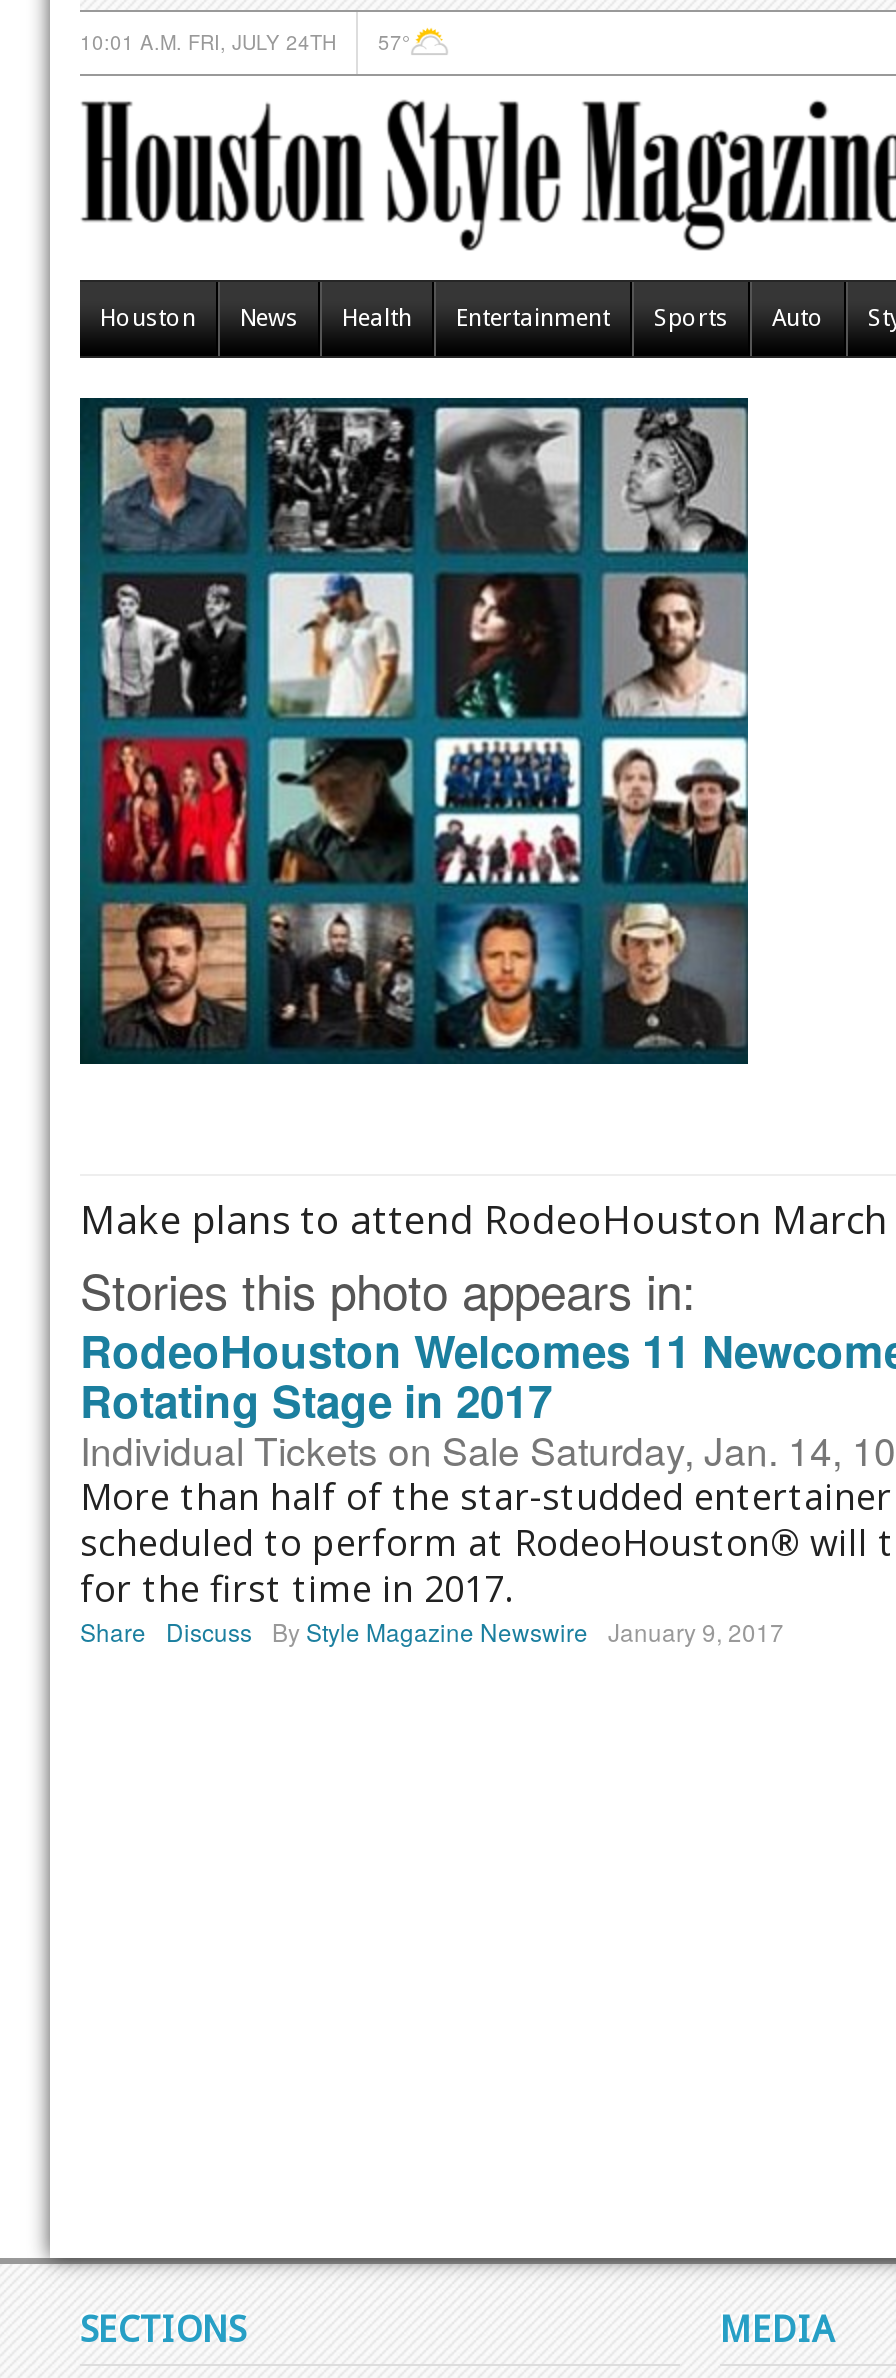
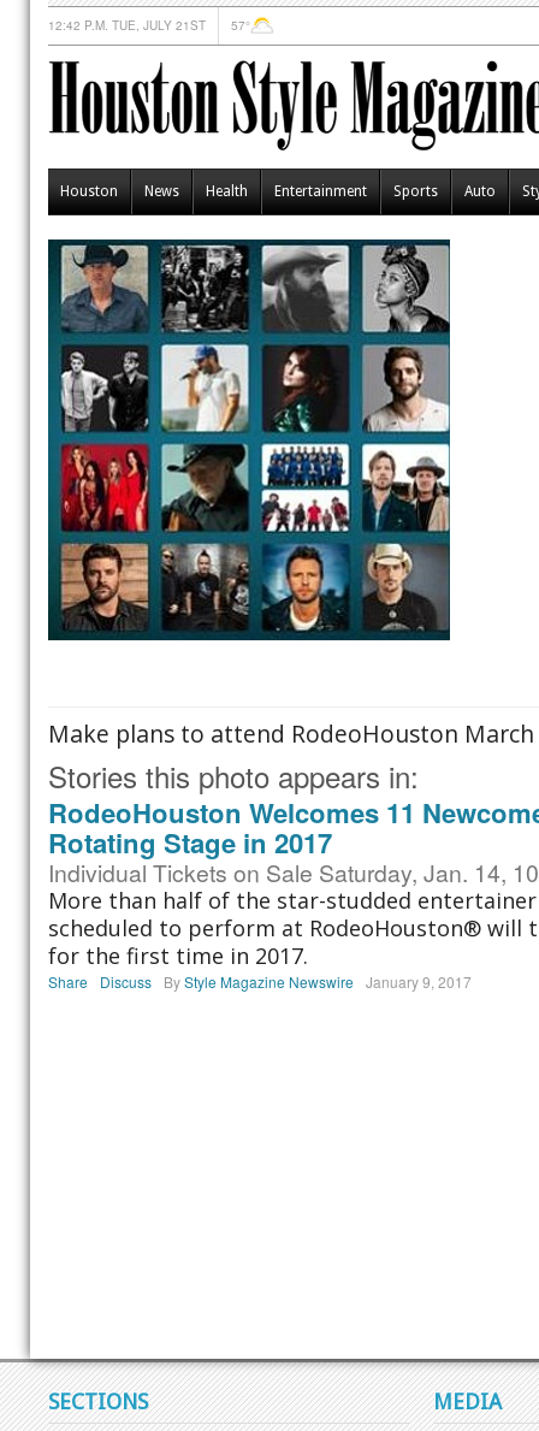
- 10:01 A.M. FRI, JULY 24TH 57°
+ 12:42 P.M. TUE, JULY 21ST 57°
